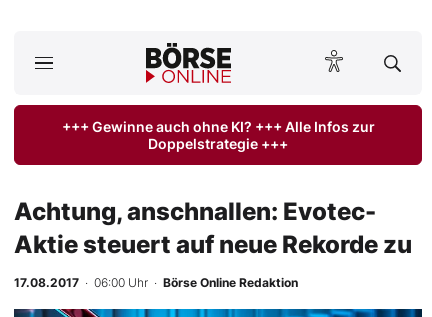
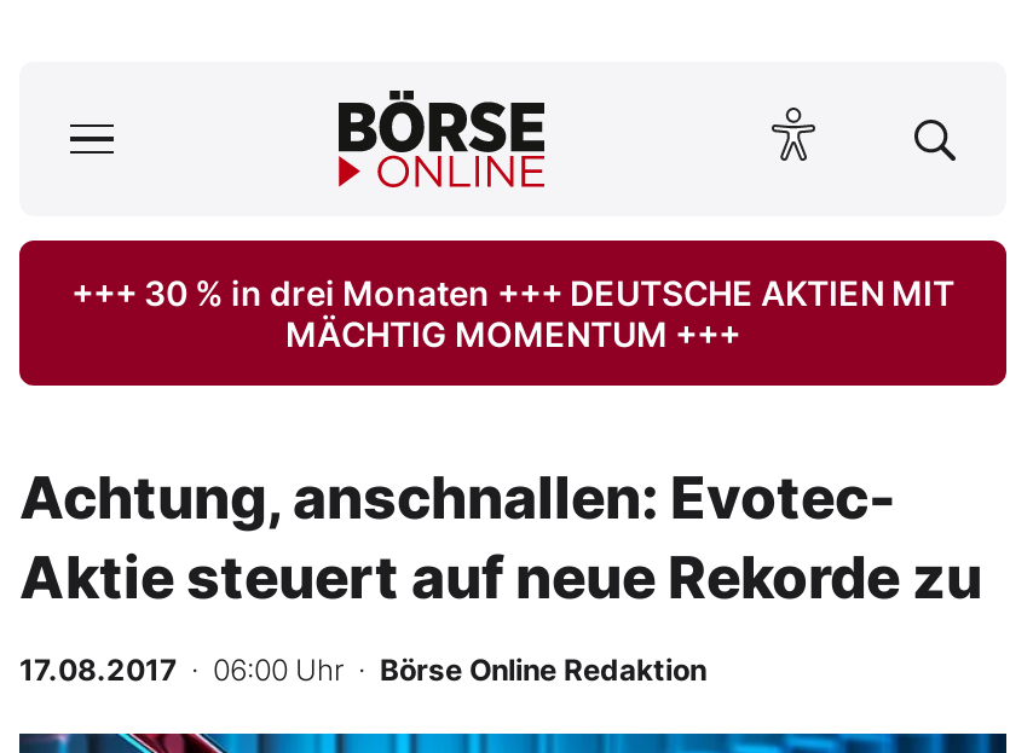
- +++ Gewinne auch ohne KI? +++ Alle Infos zur
- Doppelstrategie +++
+ +++ 30 % in drei Monaten +++ DEUTSCHE AKTIEN MIT
+ MÄCHTIG MOMENTUM +++
